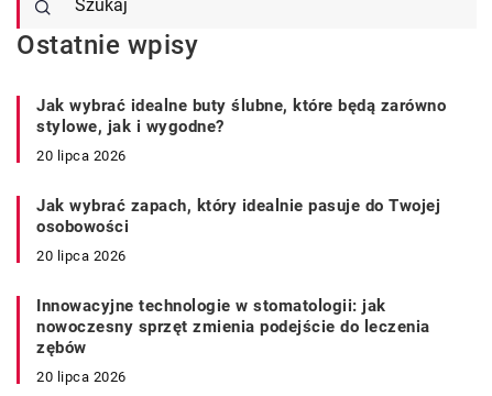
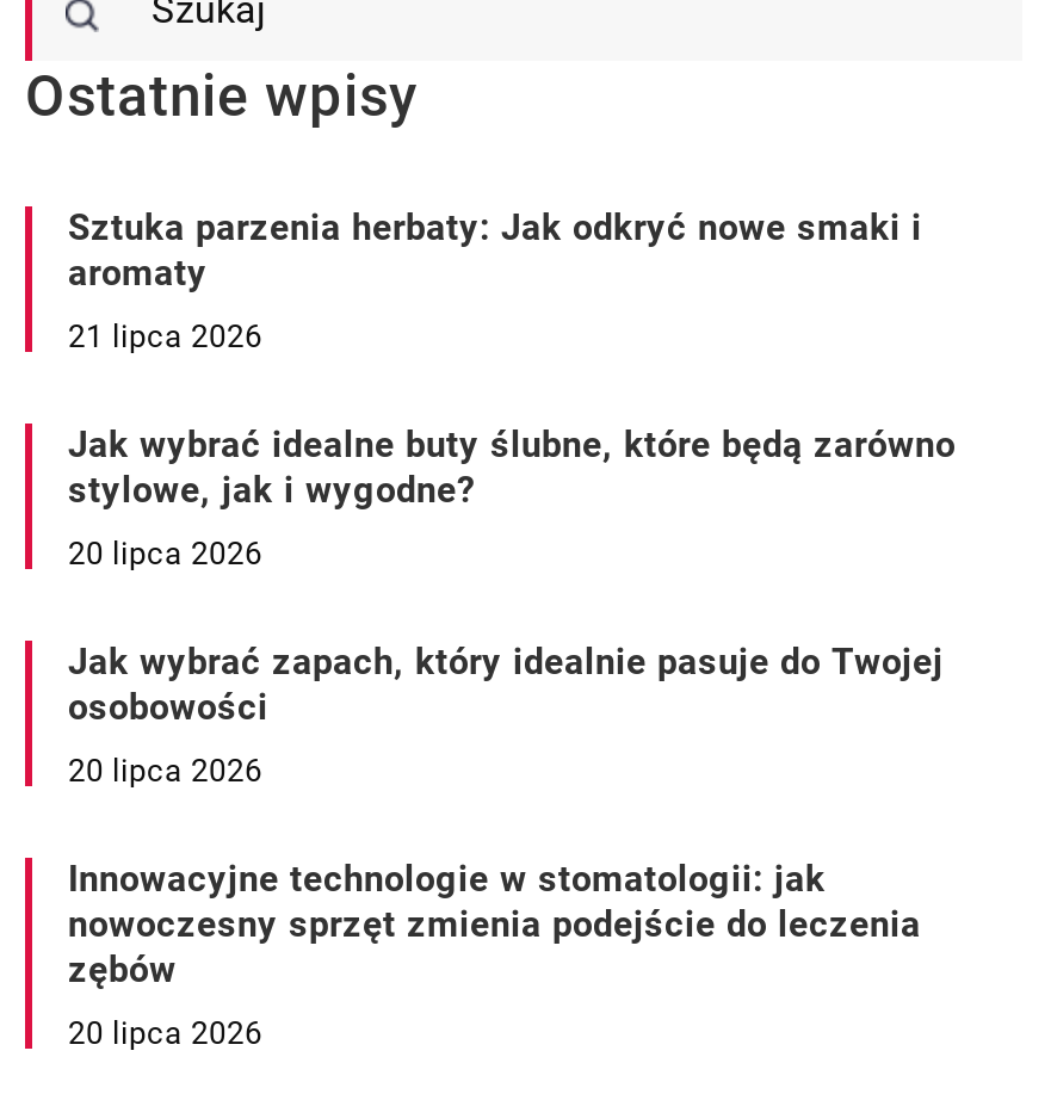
+ Sztuka parzenia herbaty: Jak odkryć nowe smaki i
+ aromaty
+ 21 lipca 2026
